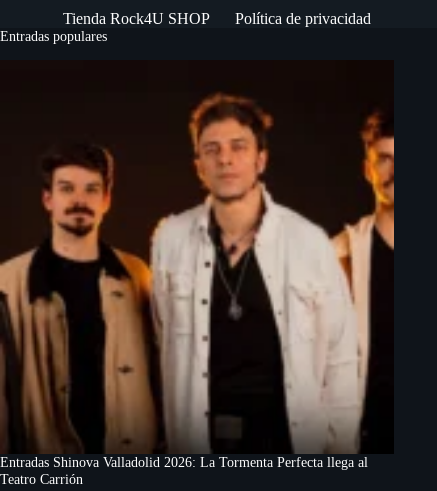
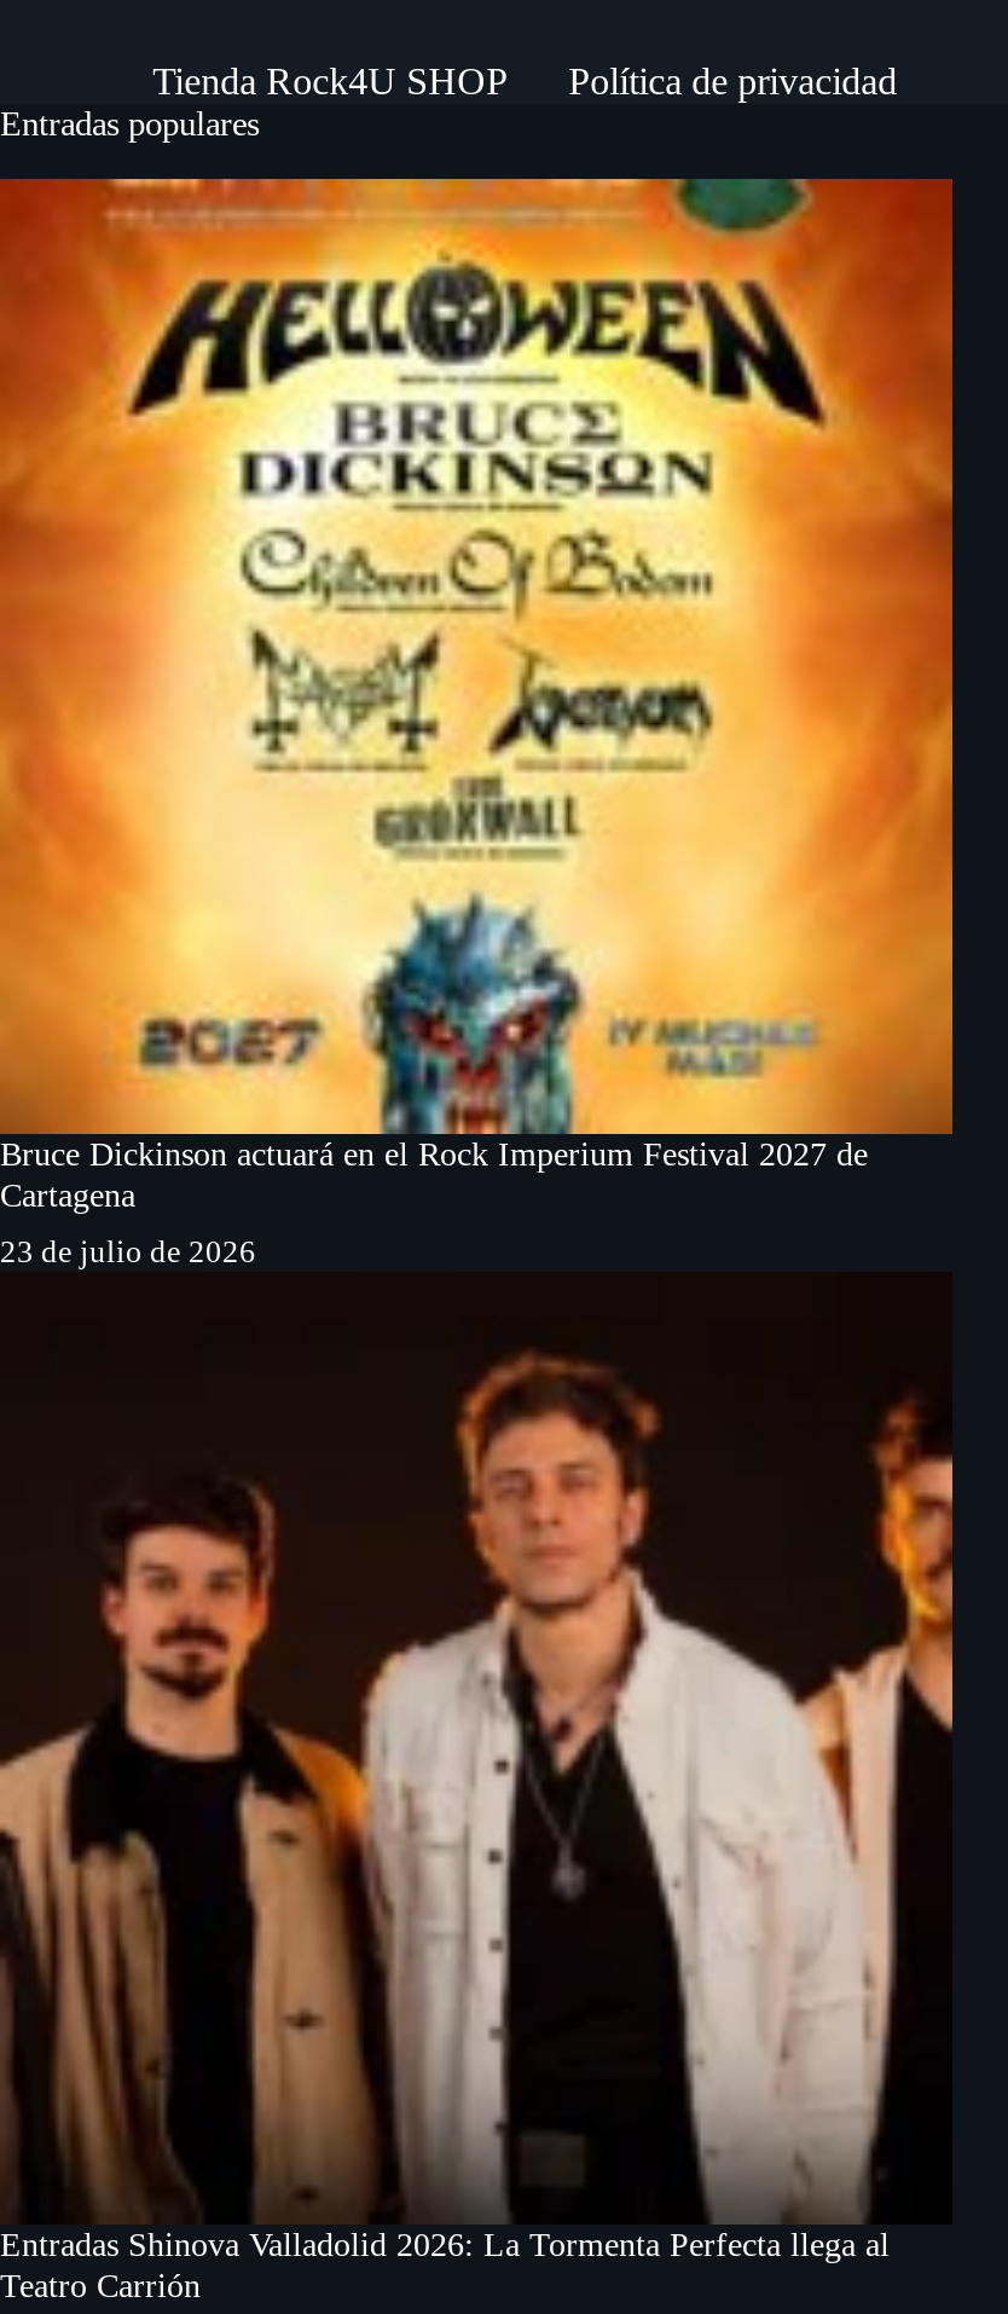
+ [image]
+ Bruce Dickinson actuará en el Rock Imperium Festival 2027 de
+ Cartagena
+ 23 de julio de 2026
